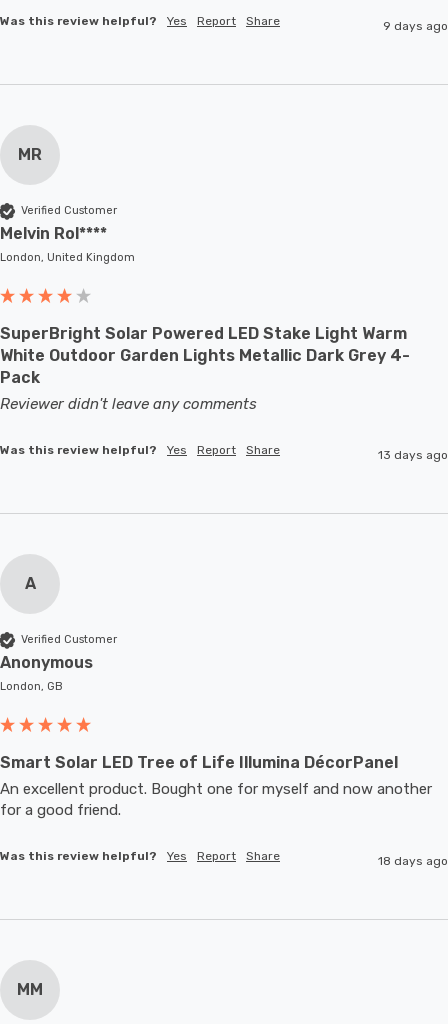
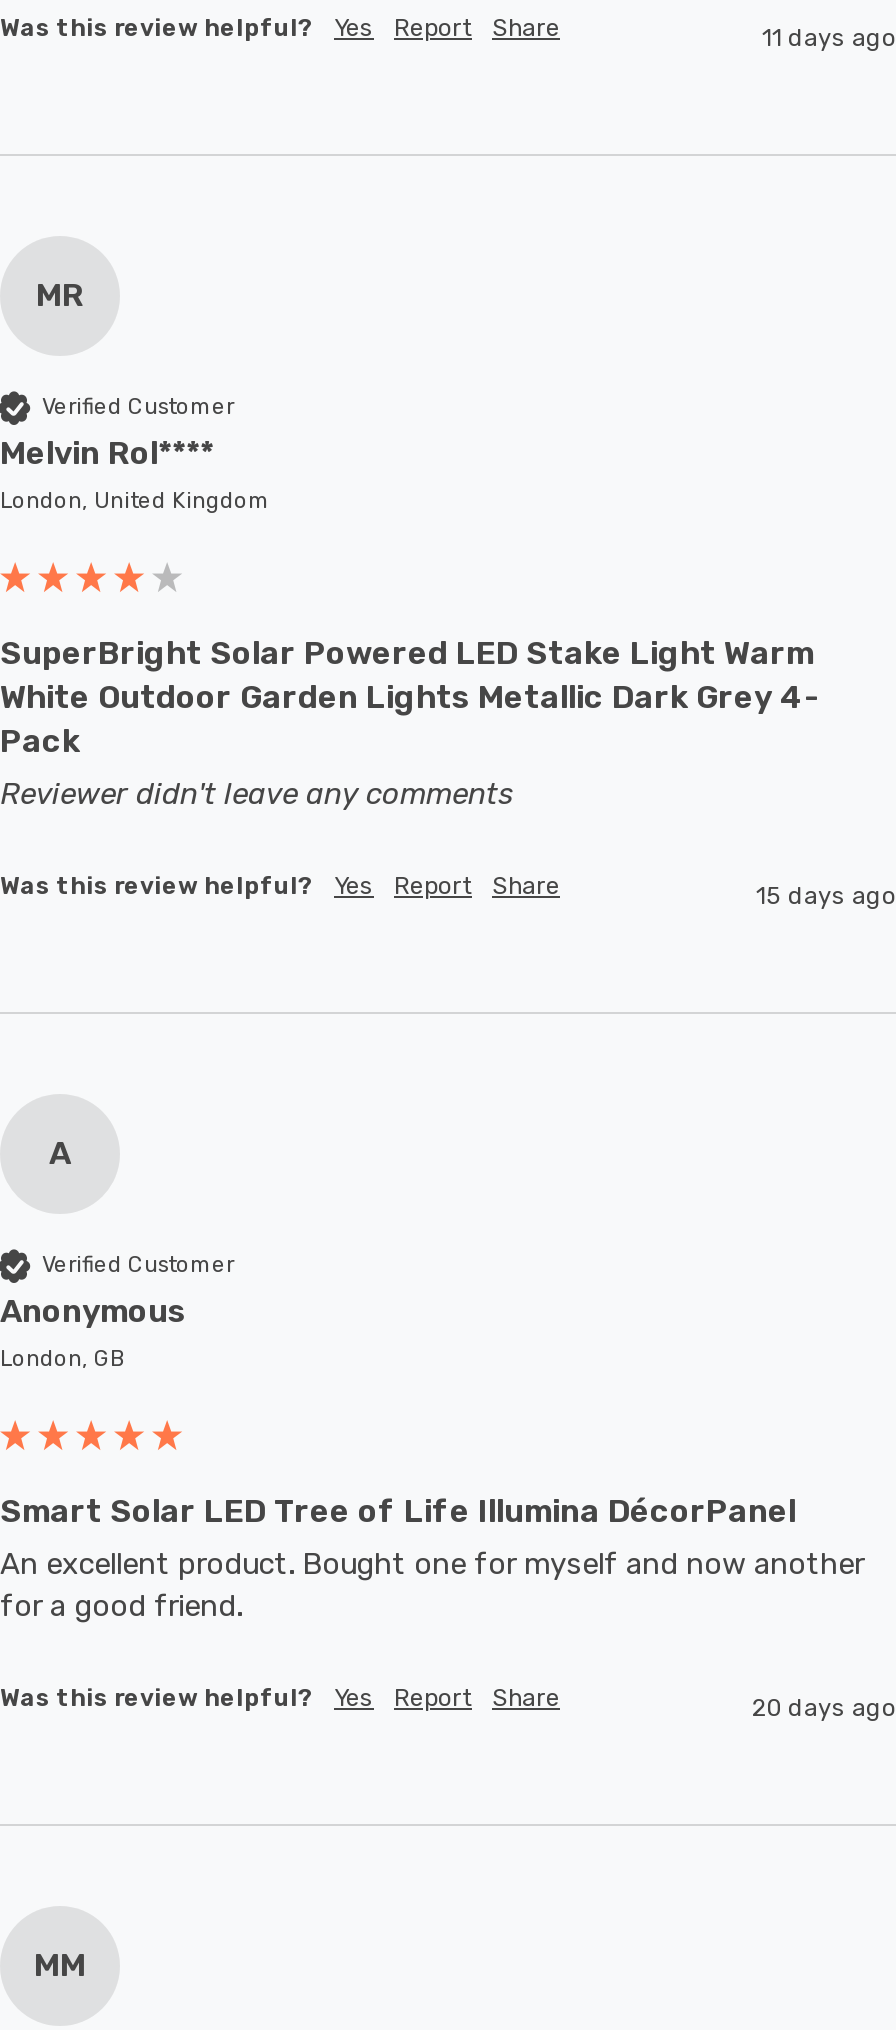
- 9 days ago
+ 11 days ago

- 13 days ago
+ 15 days ago

- 18 days ago
+ 20 days ago
